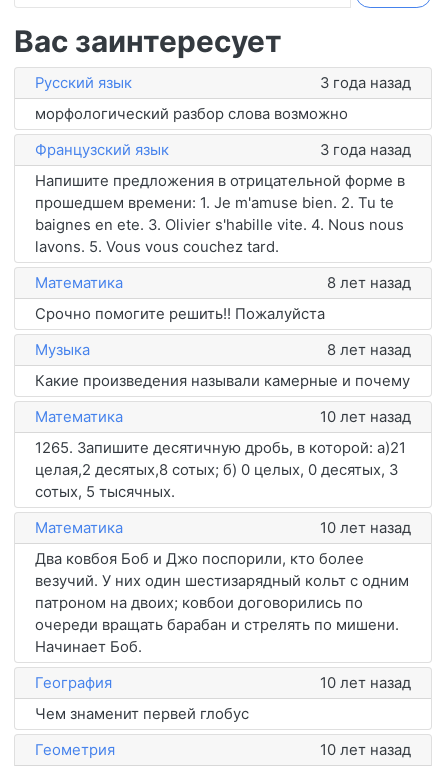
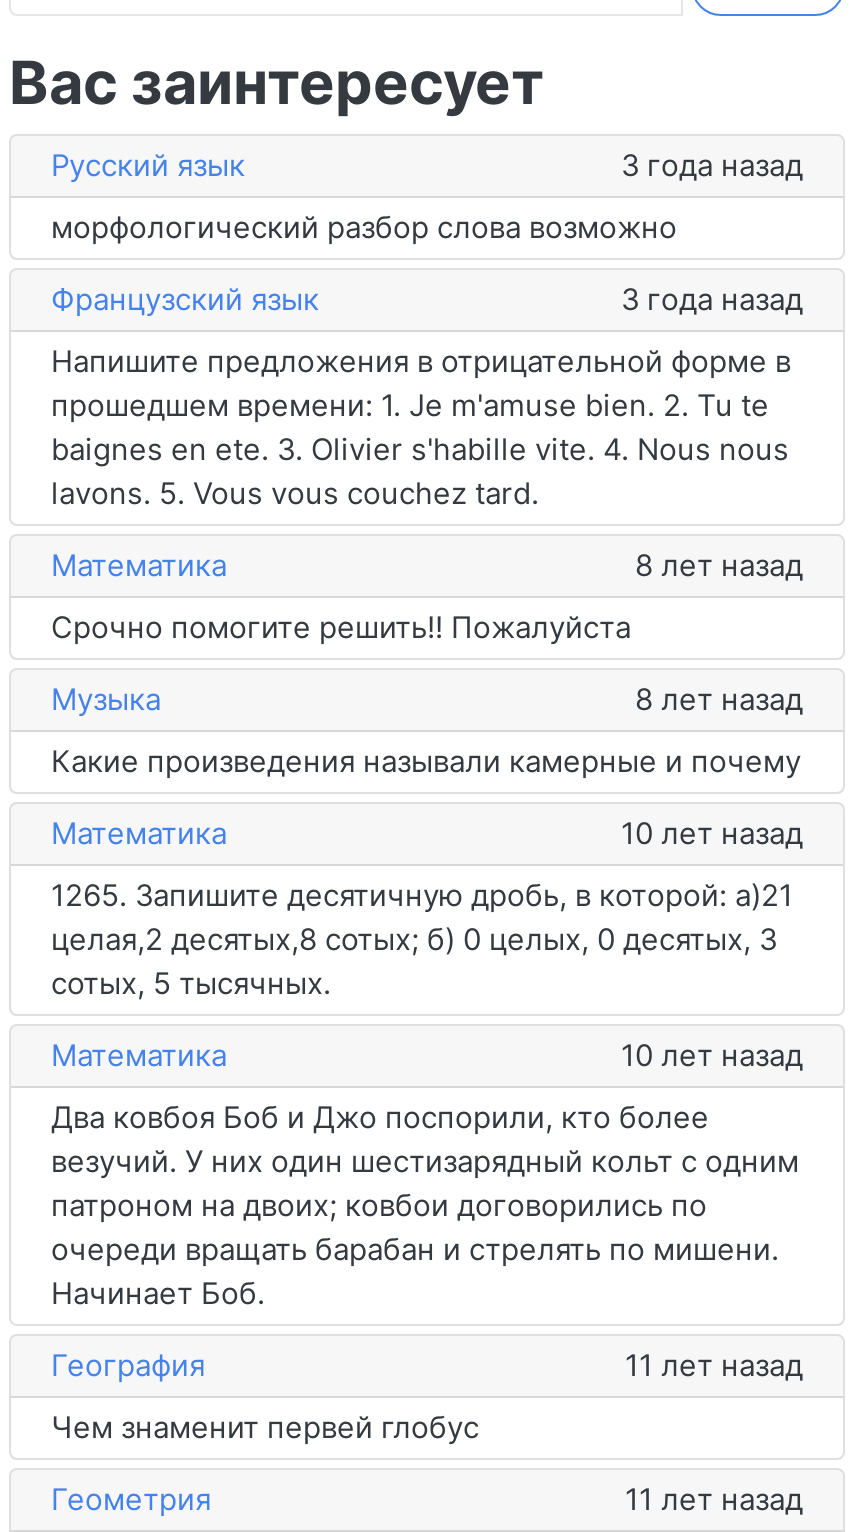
- 10 лет назад
+ 11 лет назад

- 10 лет назад
+ 11 лет назад
